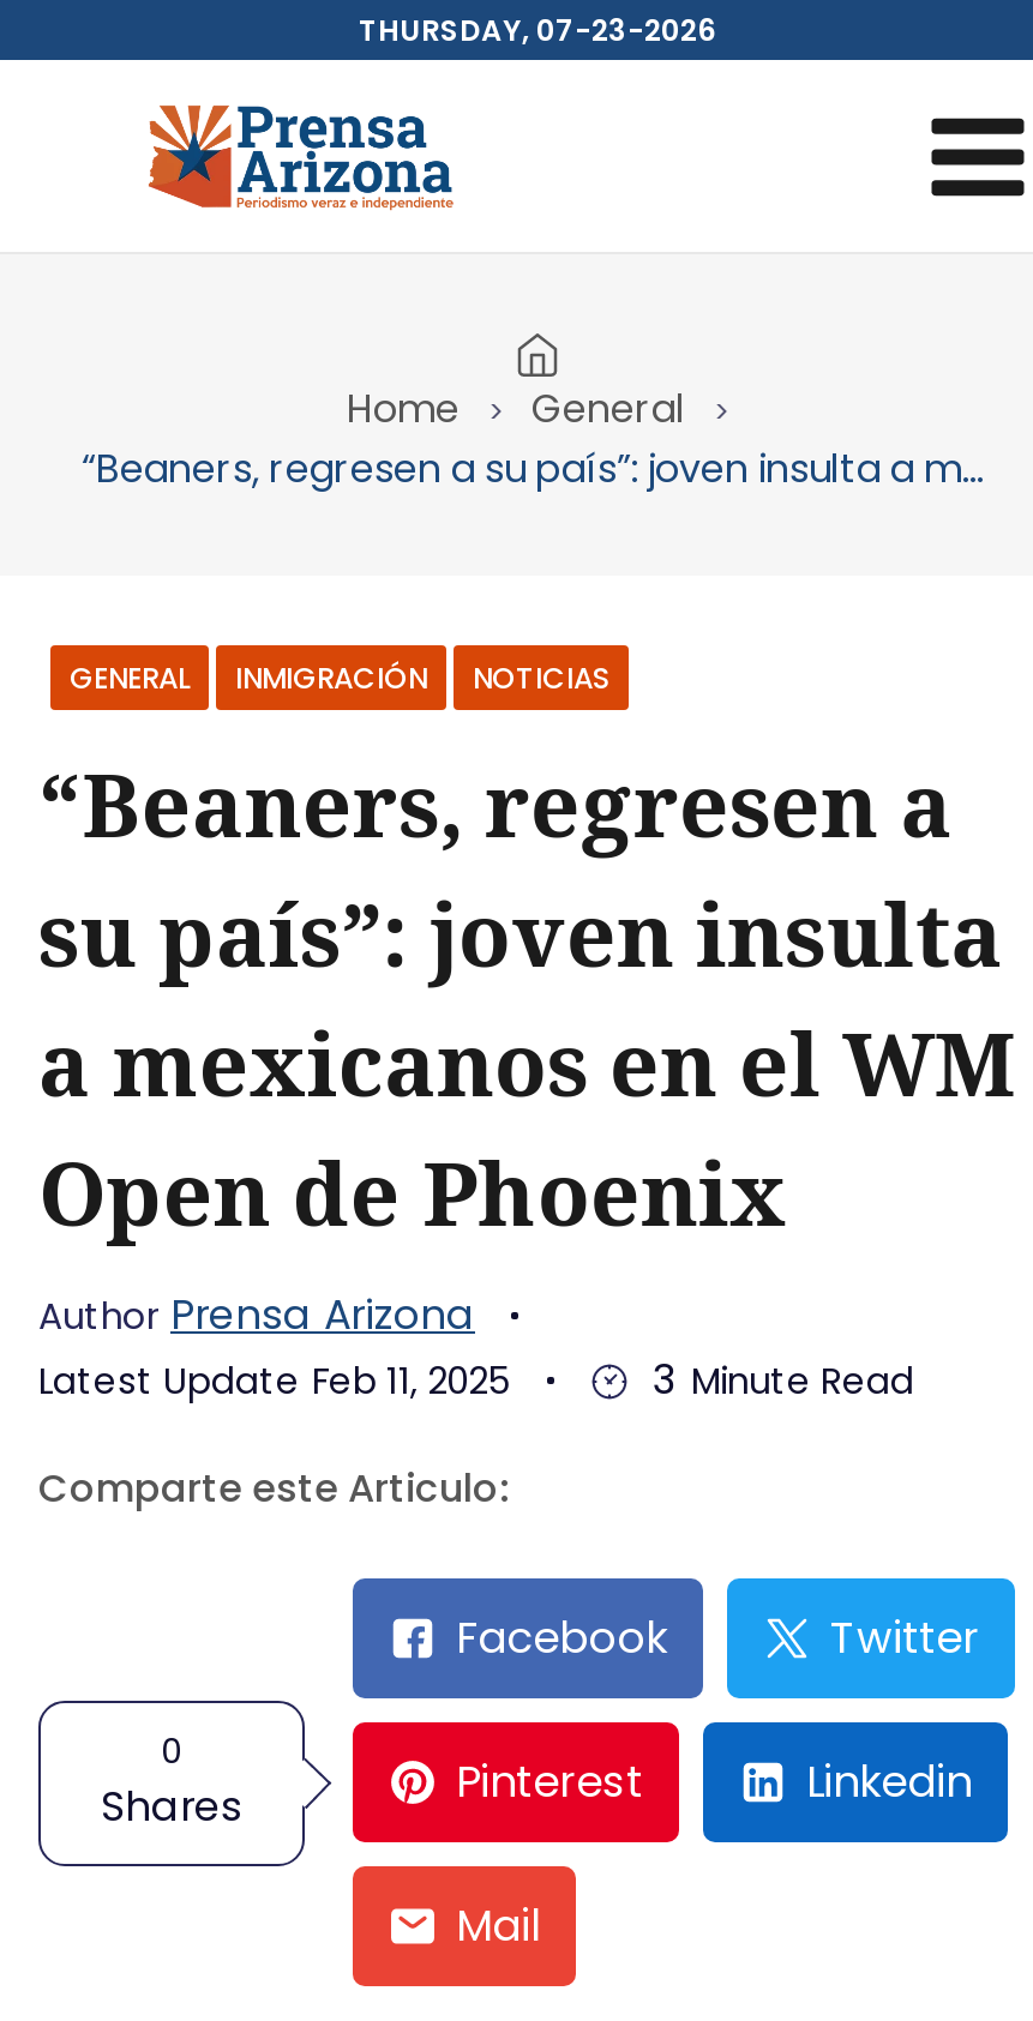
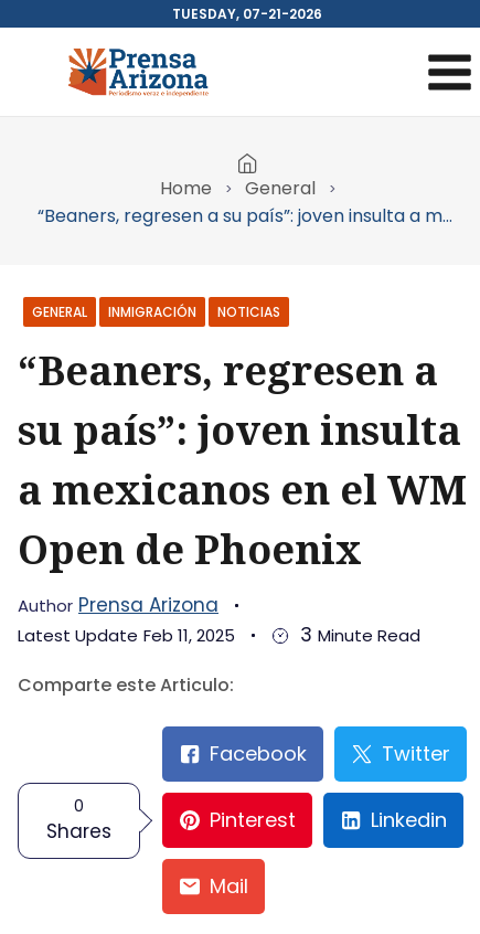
- THURSDAY, 07-23-2026
+ TUESDAY, 07-21-2026
